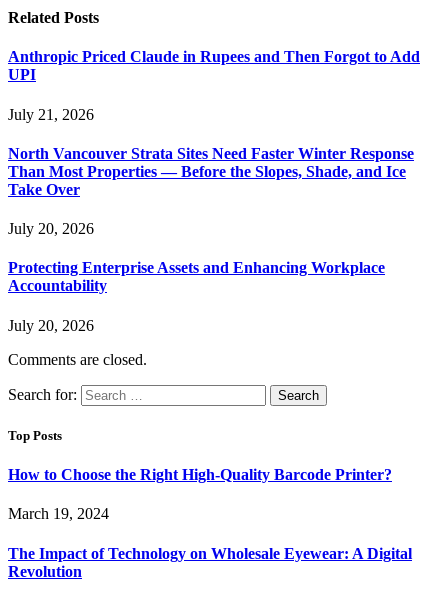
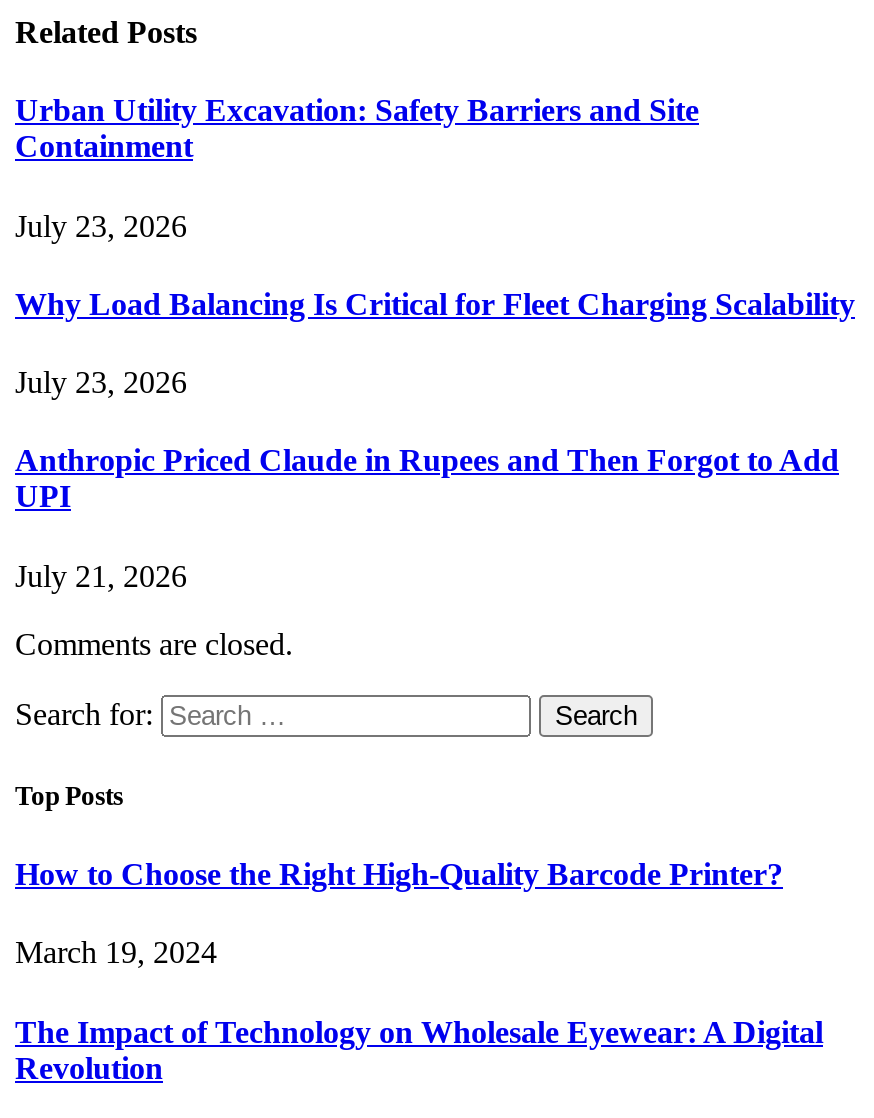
+ Urban Utility Excavation: Safety Barriers and Site
+ Containment
+ July 23, 2026
+ Why Load Balancing Is Critical for Fleet Charging Scalability
+ July 23, 2026

moved down: Anthropic Priced Claude in Rupees and Then Forgot to Add | UPI | July 21, 2026

- North Vancouver Strata Sites Need Faster Winter Response
- Than Most Properties — Before the Slopes, Shade, and Ice
- Take Over
- July 20, 2026
- Protecting Enterprise Assets and Enhancing Workplace
- Accountability
- July 20, 2026
